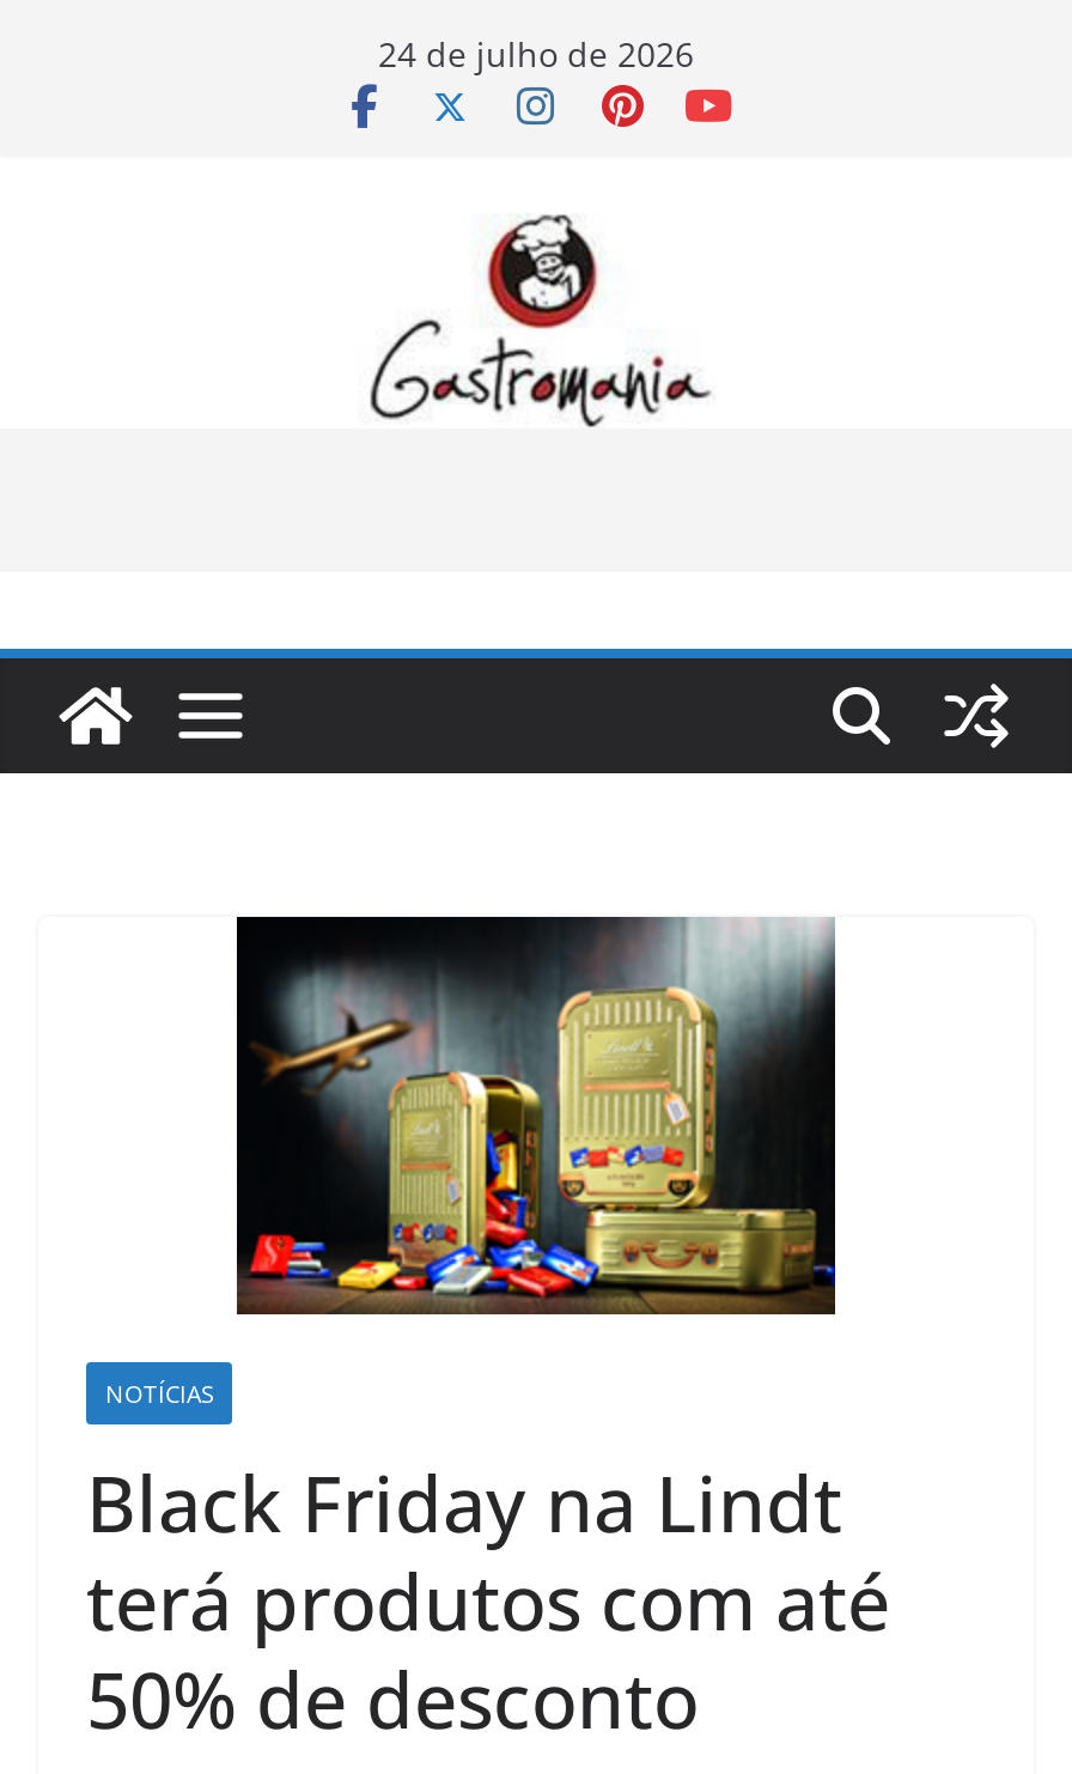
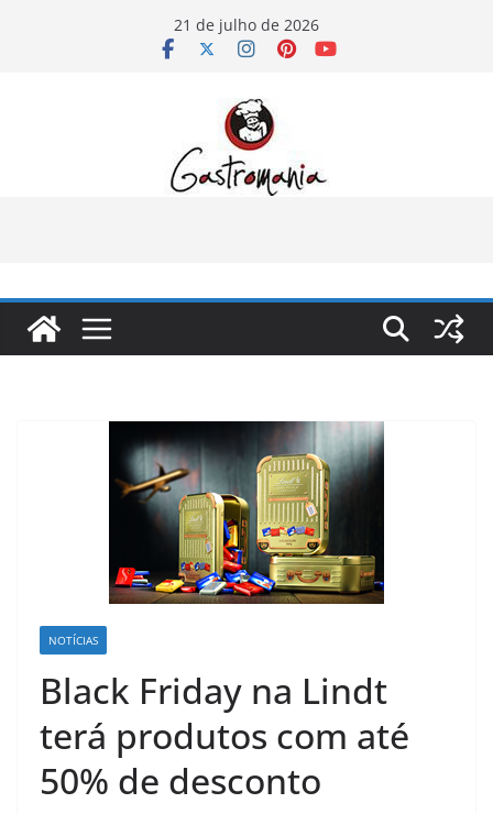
- 24 de julho de 2026
+ 21 de julho de 2026
